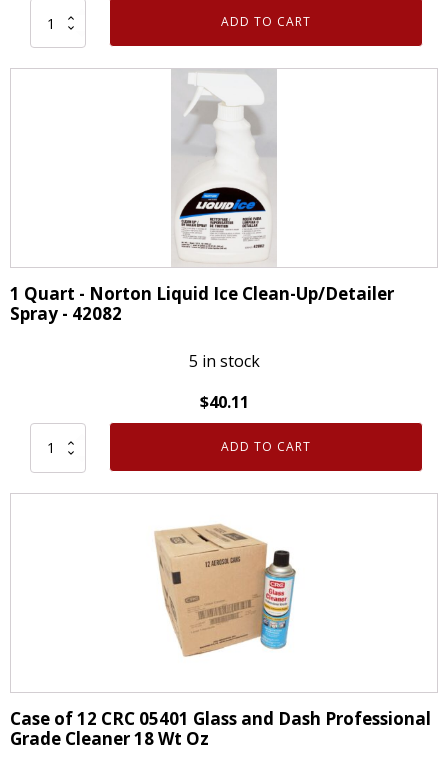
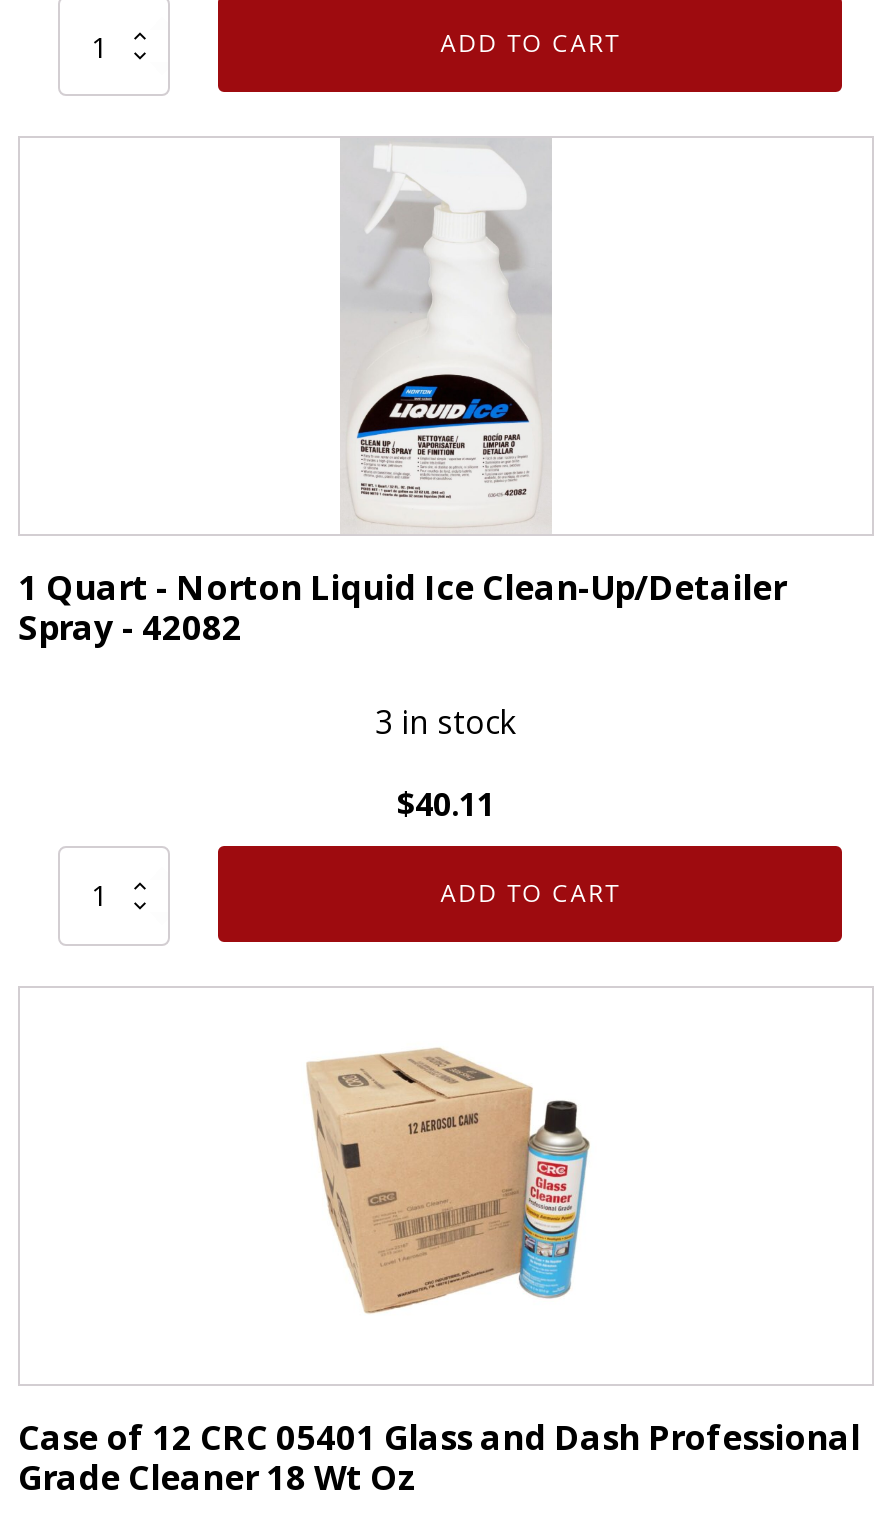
- 5 in stock
+ 3 in stock
